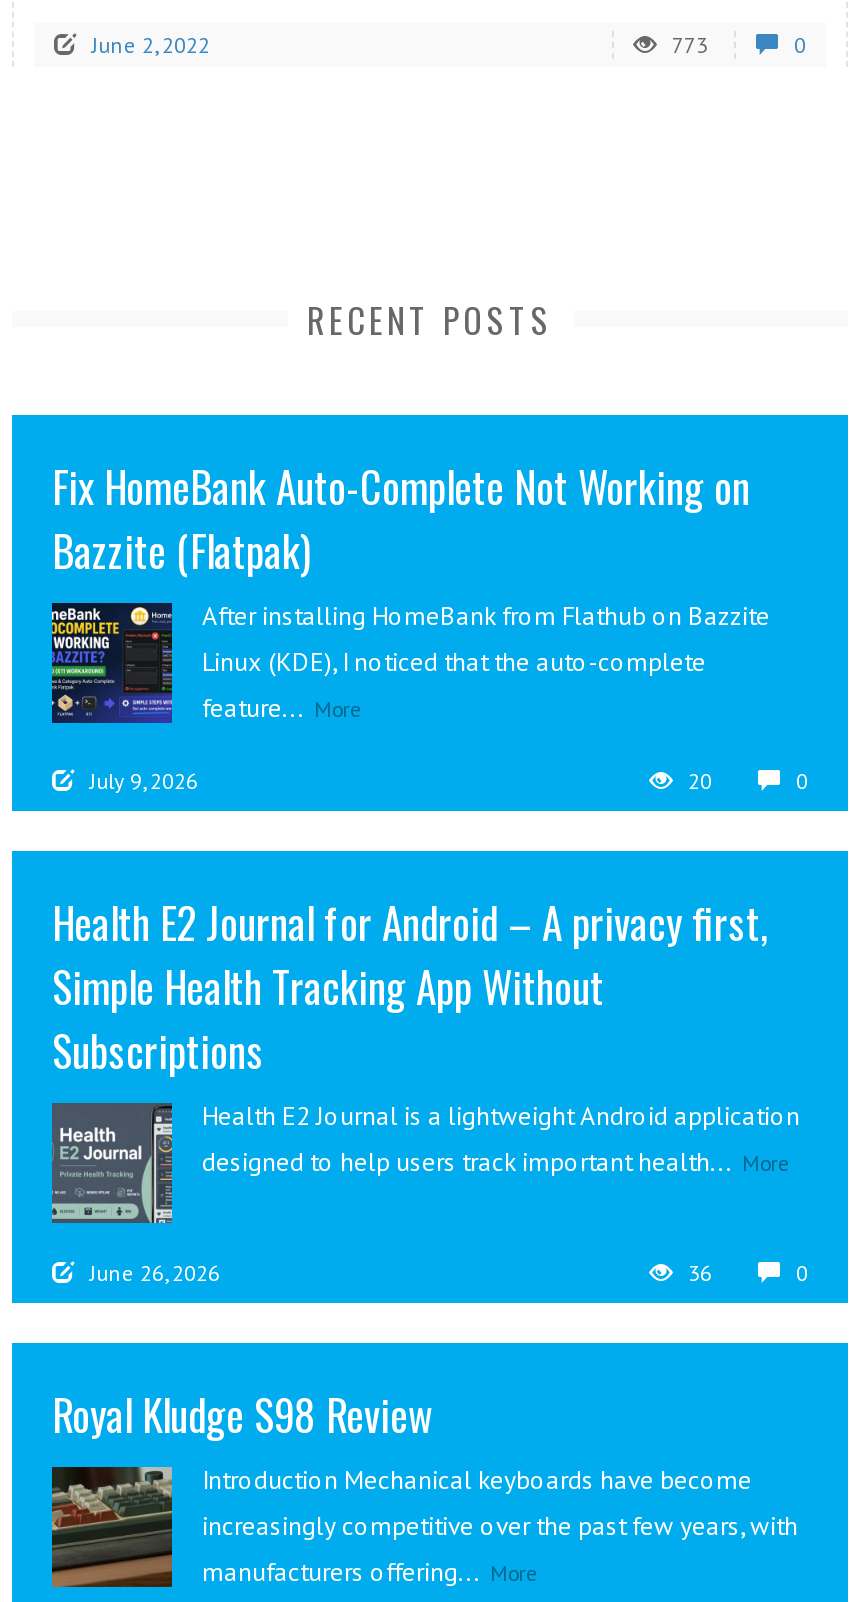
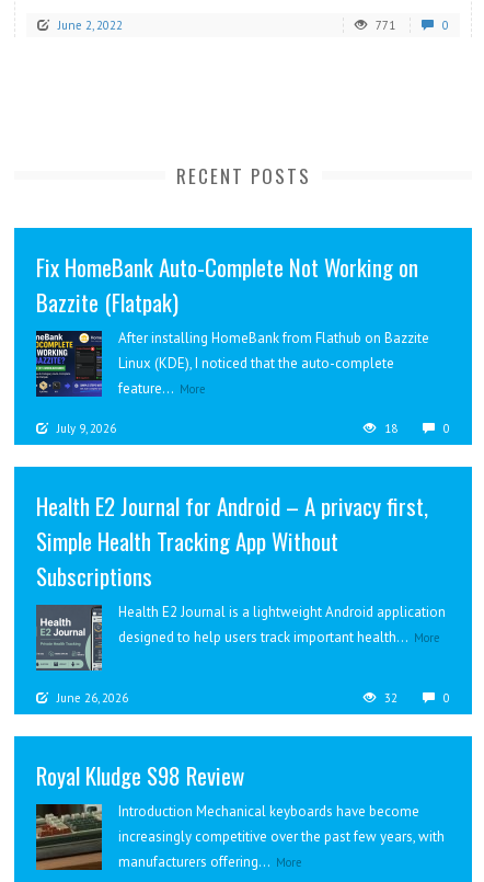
- 773
+ 771

- 20
+ 18

- 36
+ 32
